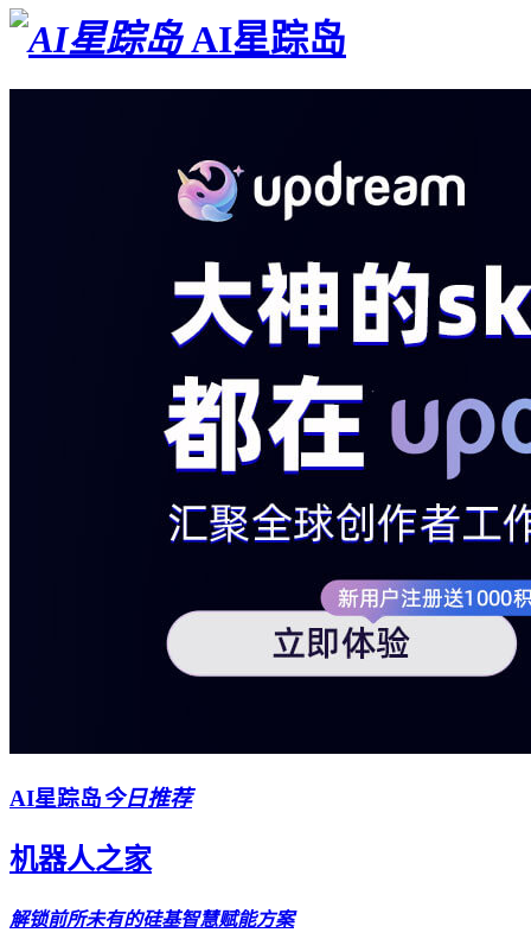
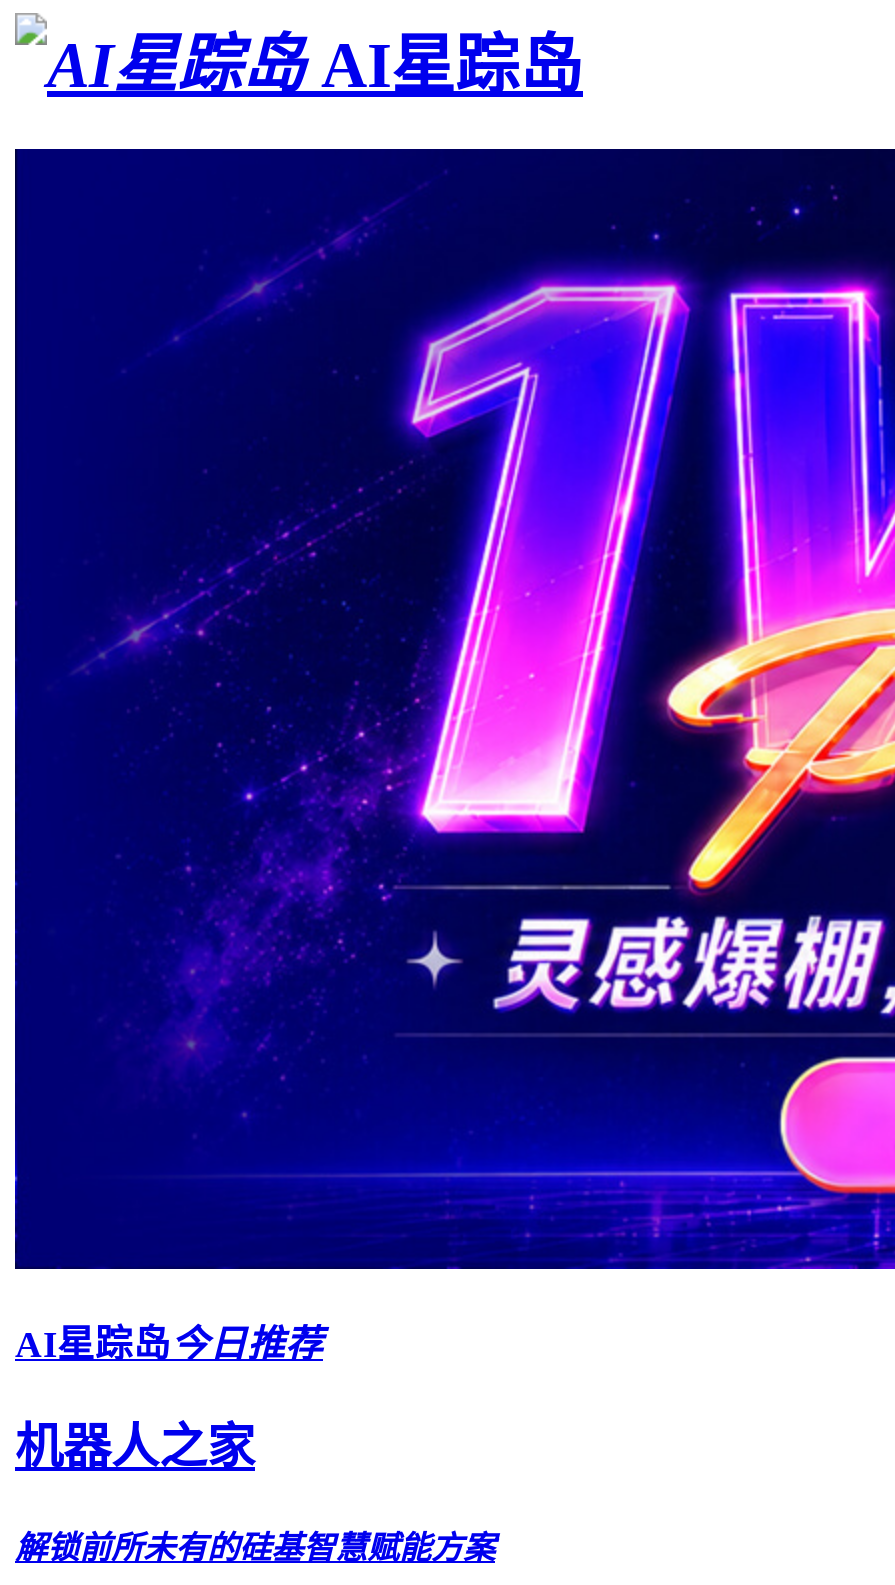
- [image]
+ [image]
